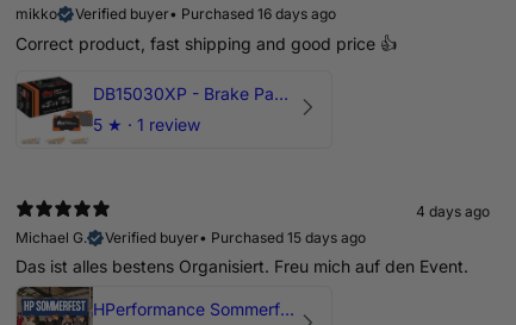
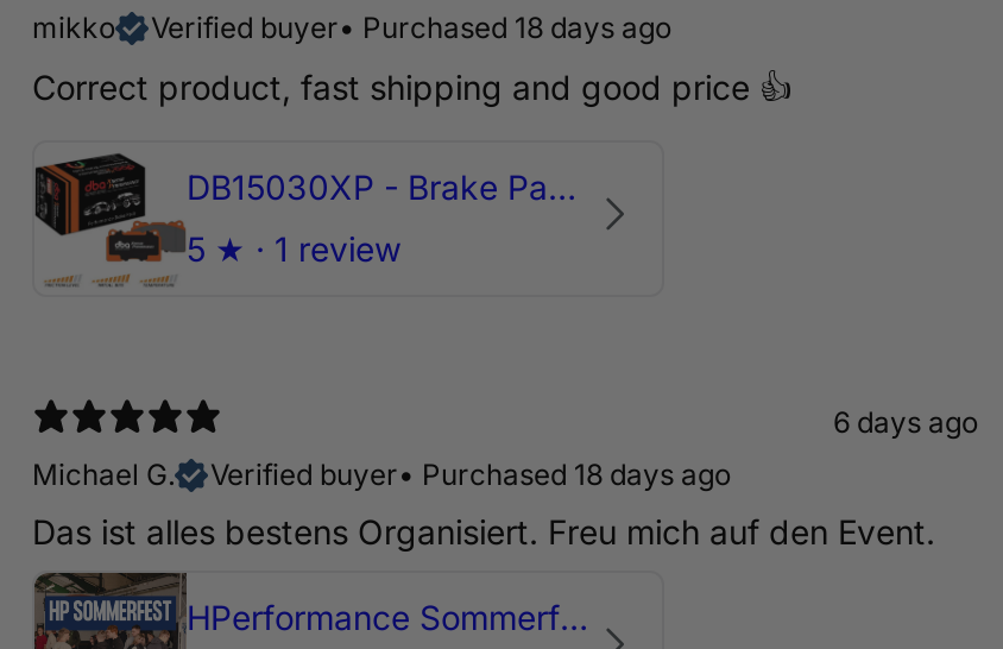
- Verified buyer• Purchased 16 days ago
+ Verified buyer• Purchased 18 days ago

- 4 days ago
+ 6 days ago

- Verified buyer• Purchased 15 days ago
+ Verified buyer• Purchased 18 days ago
